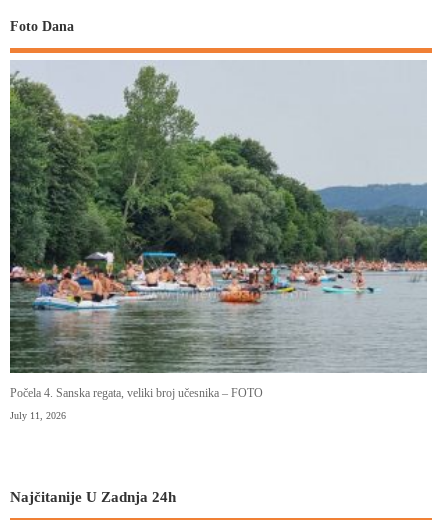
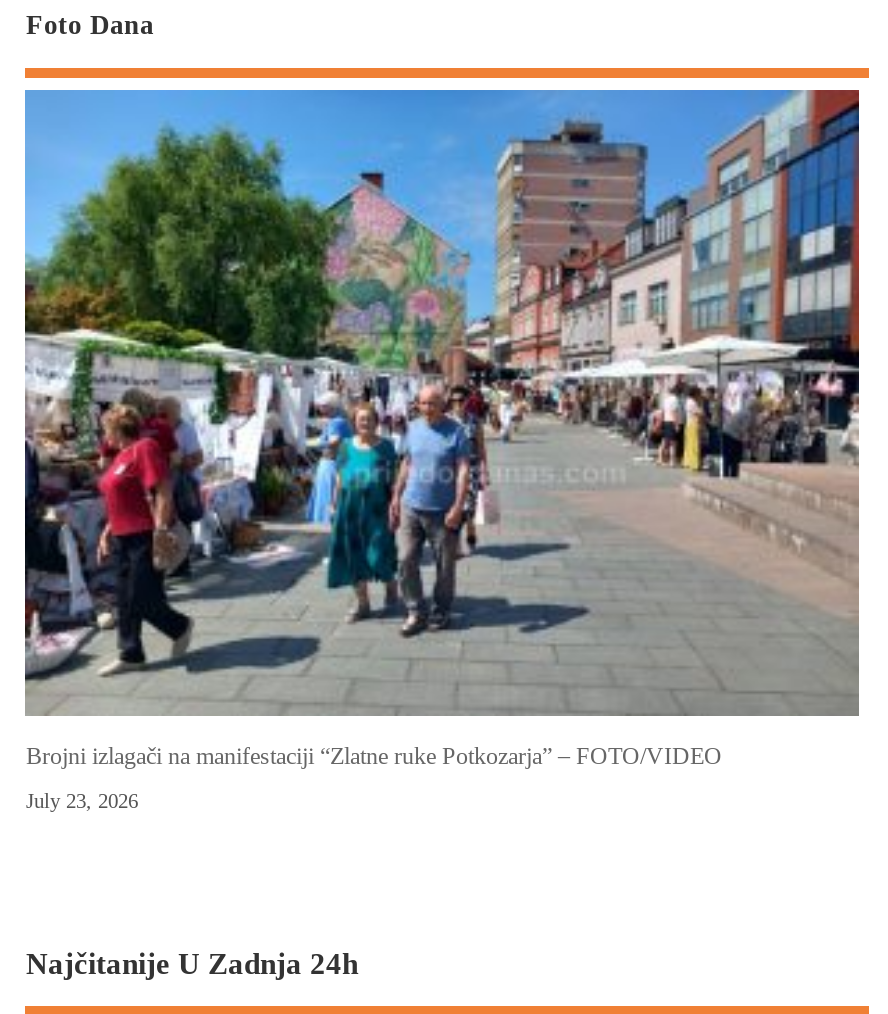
- [image]
- Počela 4. Sanska regata, veliki broj učesnika – FOTO
+ [image]
+ Brojni izlagači na manifestaciji “Zlatne ruke Potkozarja” – FOTO/VIDEO

- July 11, 2026
+ July 23, 2026
